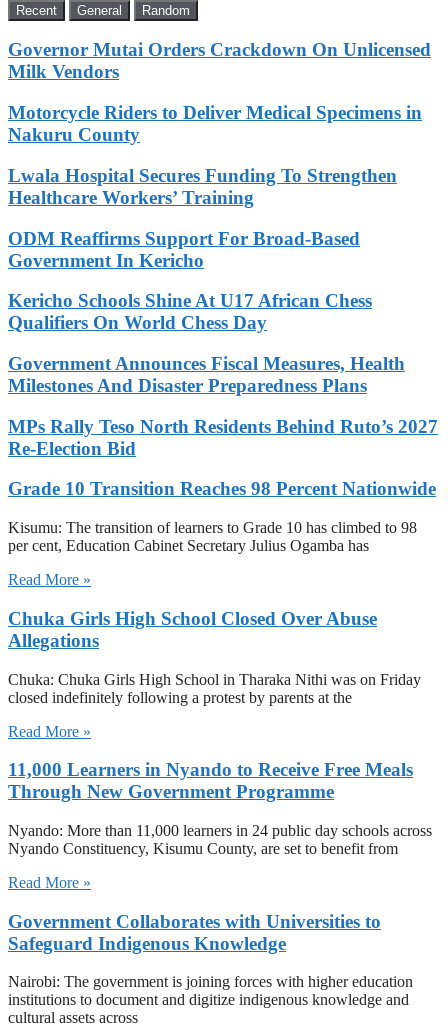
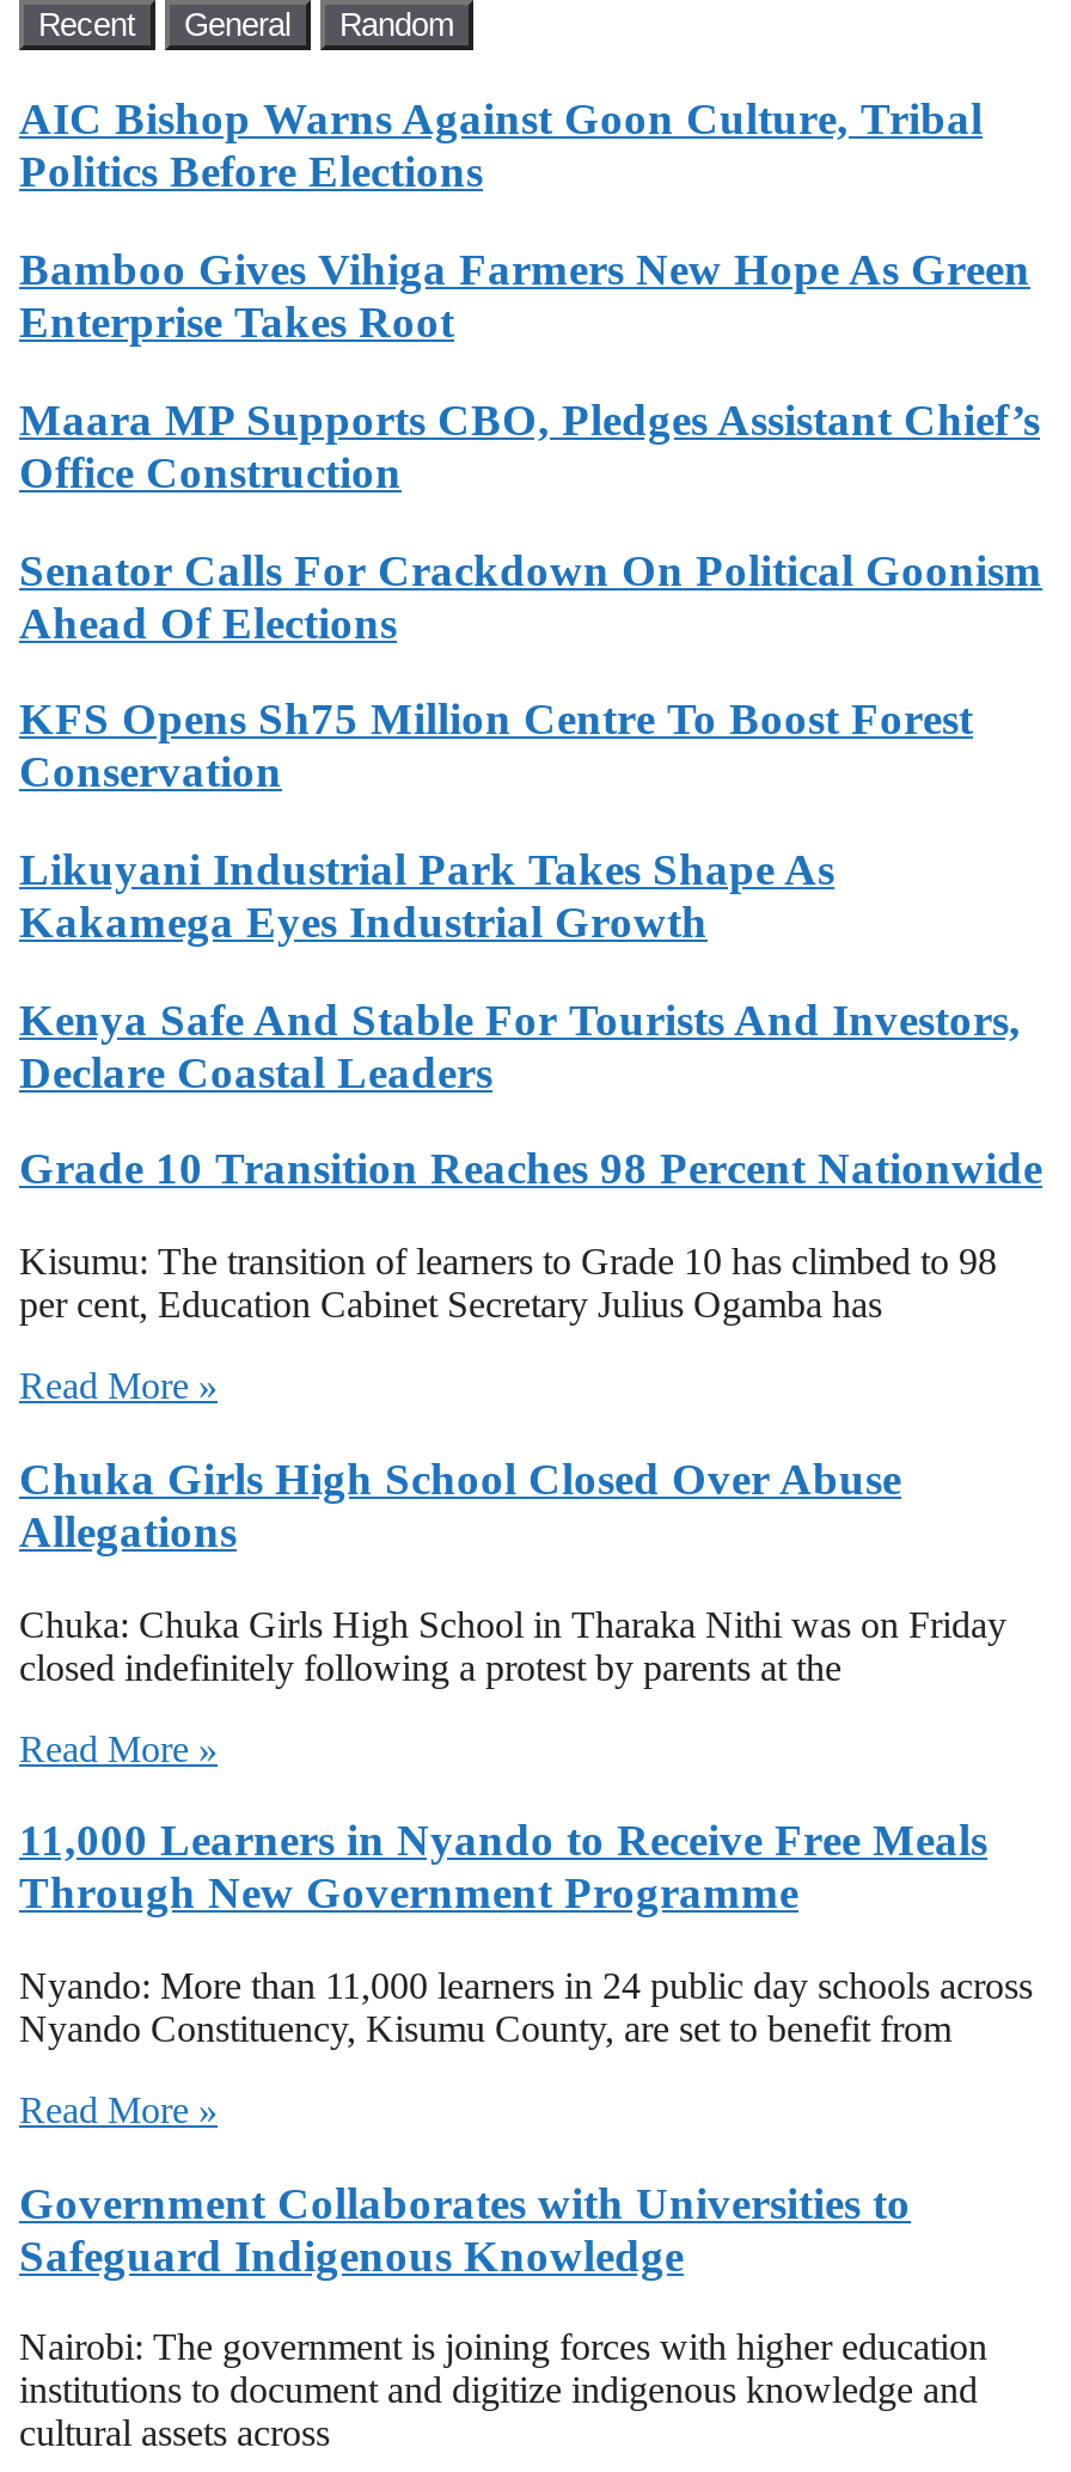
- Governor Mutai Orders Crackdown On Unlicensed
- Milk Vendors
+ AIC Bishop Warns Against Goon Culture, Tribal
+ Politics Before Elections

- Motorcycle Riders to Deliver Medical Specimens in
- Nakuru County
+ Bamboo Gives Vihiga Farmers New Hope As Green
+ Enterprise Takes Root

- Lwala Hospital Secures Funding To Strengthen
- Healthcare Workers’ Training
+ Maara MP Supports CBO, Pledges Assistant Chief’s
+ Office Construction

- ODM Reaffirms Support For Broad-Based
- Government In Kericho
+ Senator Calls For Crackdown On Political Goonism
+ Ahead Of Elections

- Kericho Schools Shine At U17 African Chess
- Qualifiers On World Chess Day
+ KFS Opens Sh75 Million Centre To Boost Forest
+ Conservation

- Government Announces Fiscal Measures, Health
- Milestones And Disaster Preparedness Plans
+ Likuyani Industrial Park Takes Shape As
+ Kakamega Eyes Industrial Growth

- MPs Rally Teso North Residents Behind Ruto’s 2027
- Re-Election Bid
+ Kenya Safe And Stable For Tourists And Investors,
+ Declare Coastal Leaders
